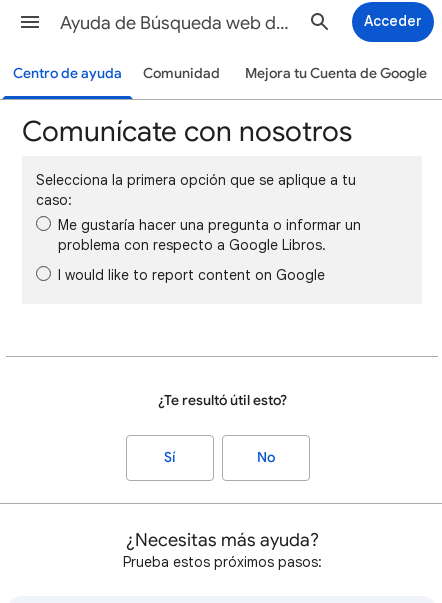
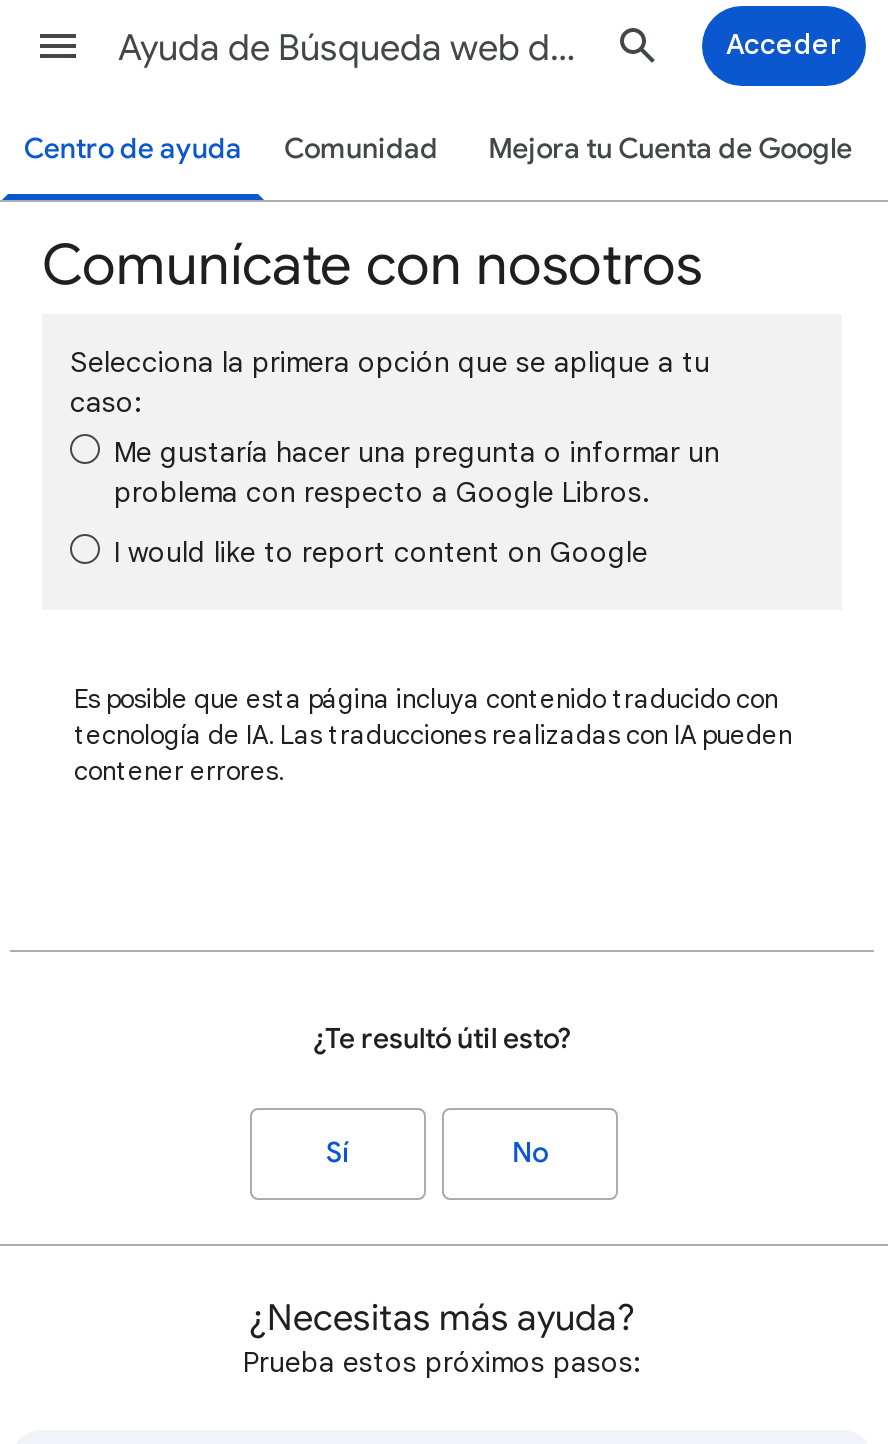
+ Es posible que esta página incluya contenido traducido con
+ tecnología de IA. Las traducciones realizadas con IA pueden
+ contener errores.
